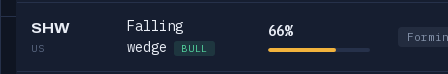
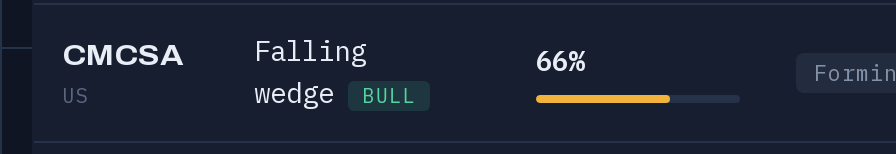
- SHW
+ CMCSA
